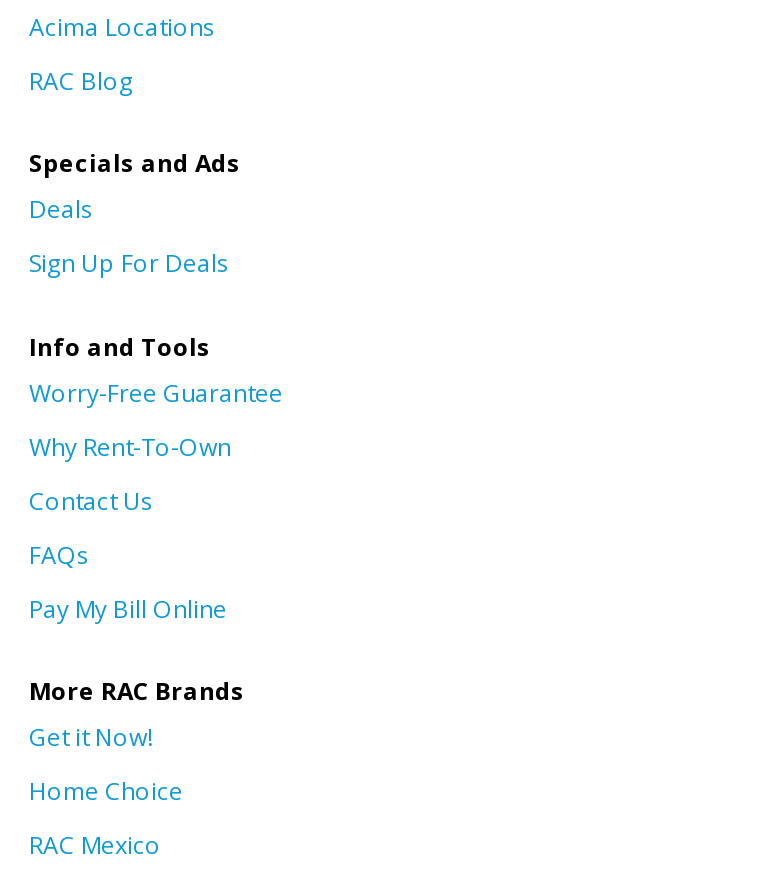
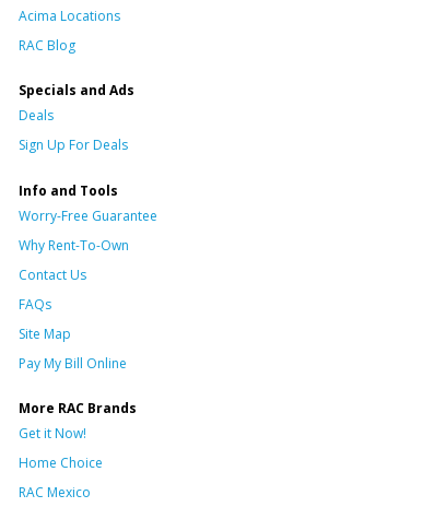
+ Site Map
